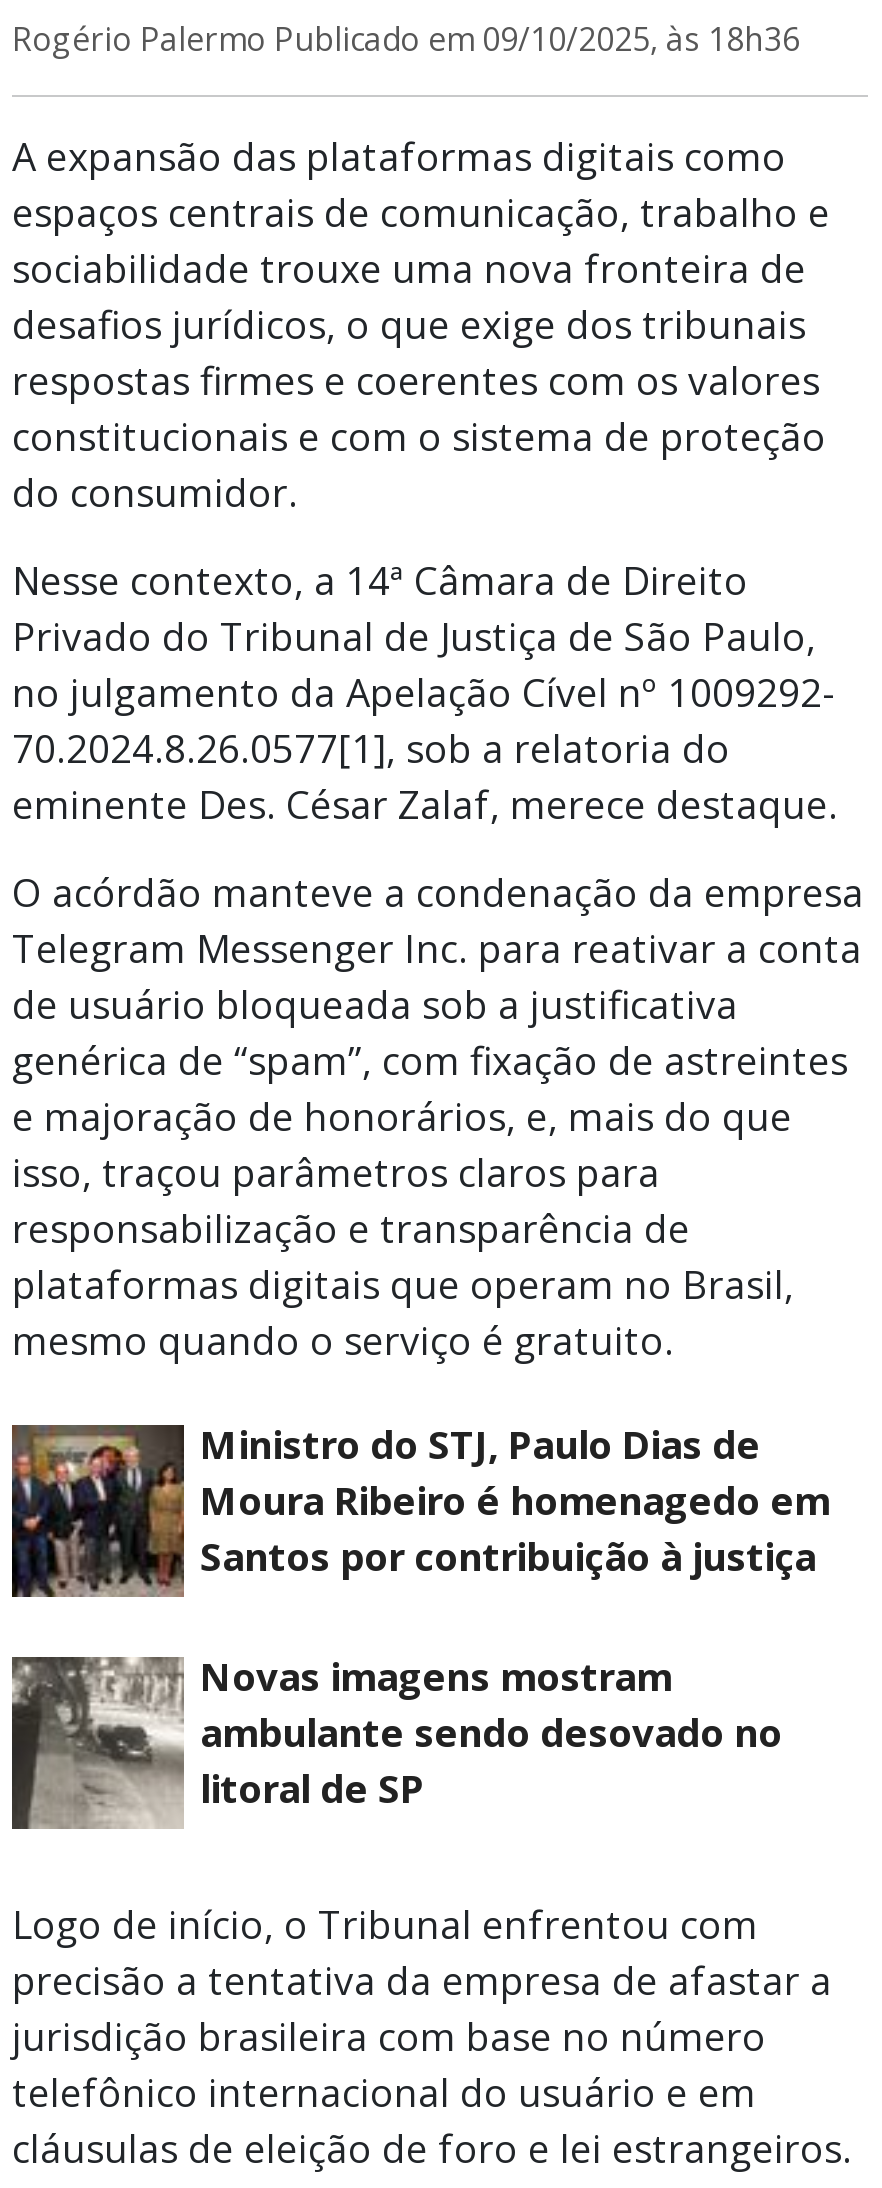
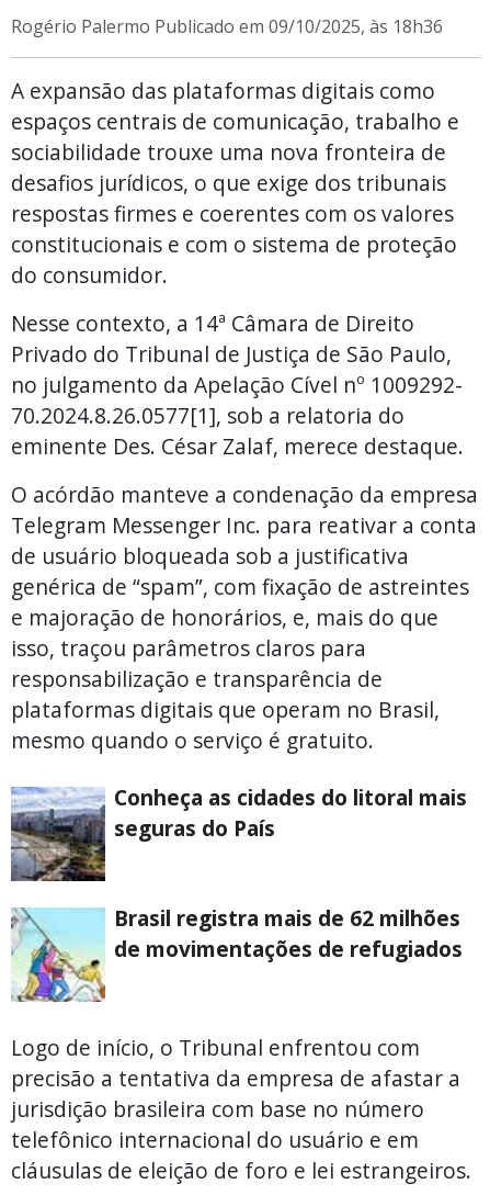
- [image]
- Ministro do STJ, Paulo Dias de
- Moura Ribeiro é homenagedo em
- Santos por contribuição à justiça
+ [image]
+ Conheça as cidades do litoral mais
+ seguras do País

- [image]
- Novas imagens mostram
- ambulante sendo desovado no
- litoral de SP
+ [image]
+ Brasil registra mais de 62 milhões
+ de movimentações de refugiados
